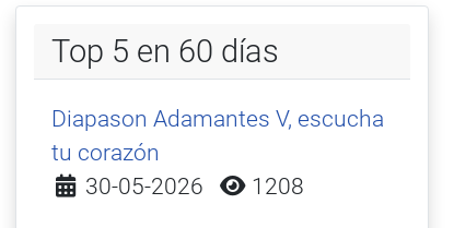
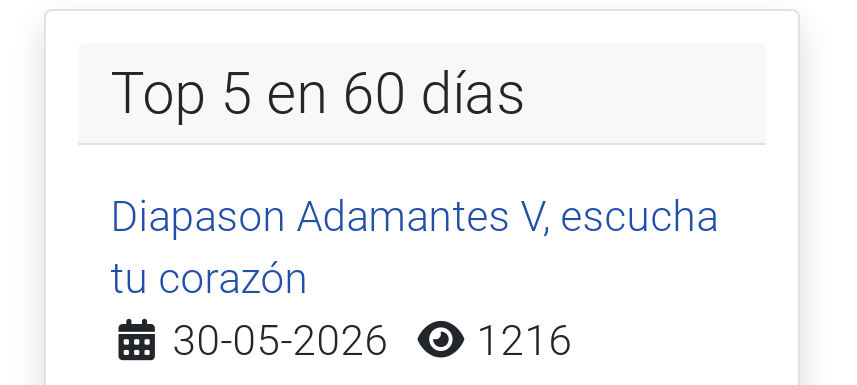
- 1208
+ 1216
